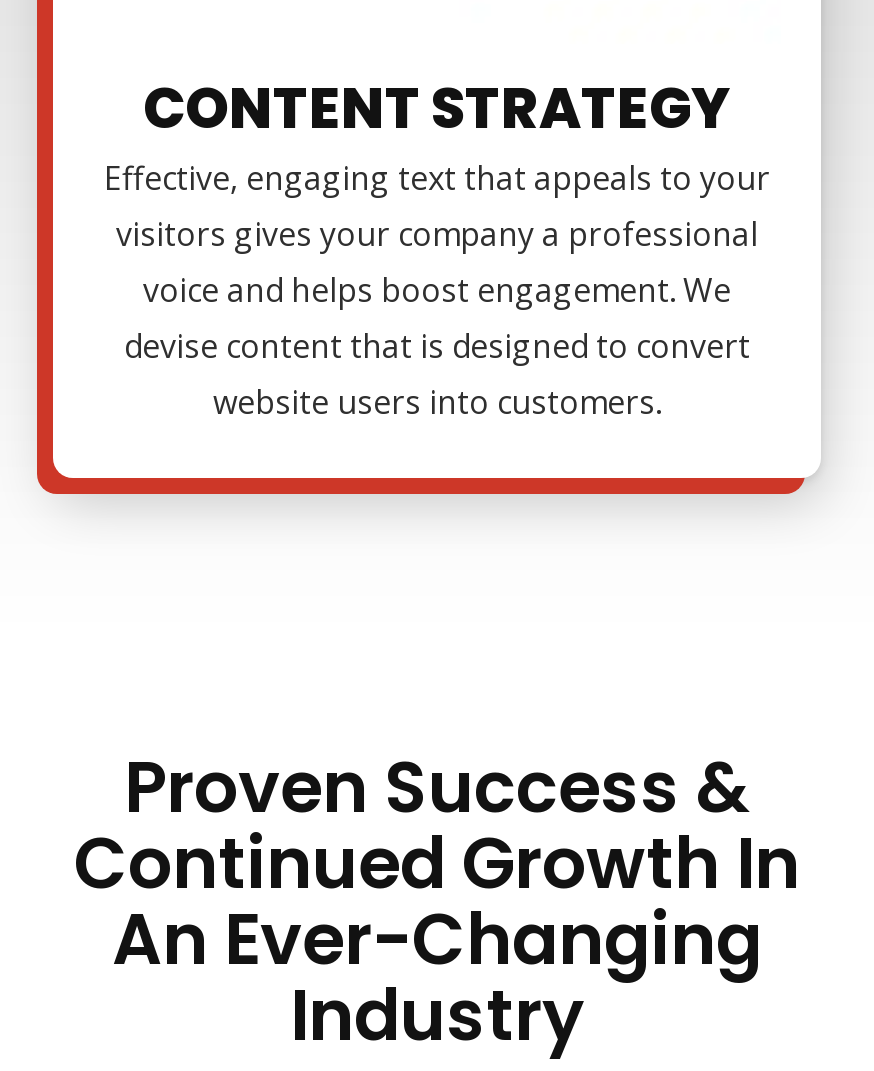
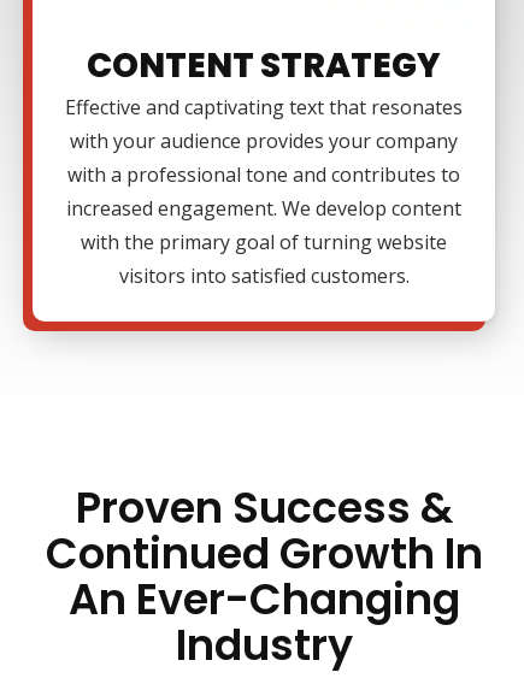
- Effective, engaging text that appeals to your
- visitors gives your company a professional
- voice and helps boost engagement. We
- devise content that is designed to convert
- website users into customers.
+ Effective and captivating text that resonates
+ with your audience provides your company
+ with a professional tone and contributes to
+ increased engagement. We develop content
+ with the primary goal of turning website
+ visitors into satisfied customers.
